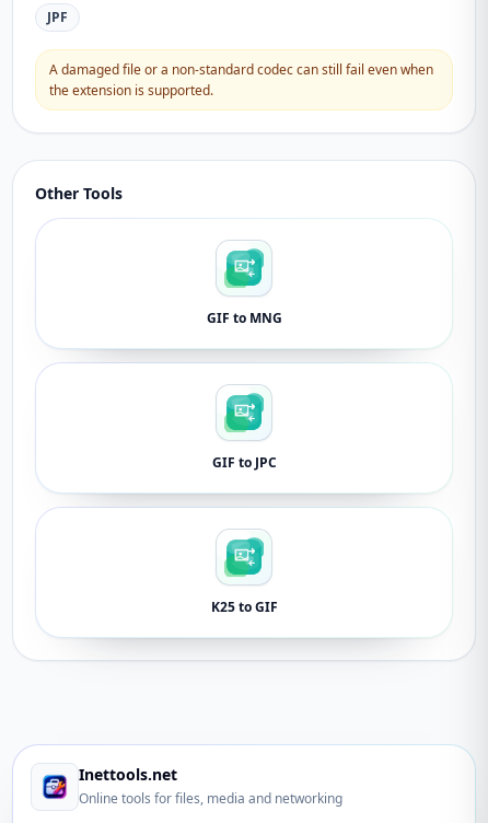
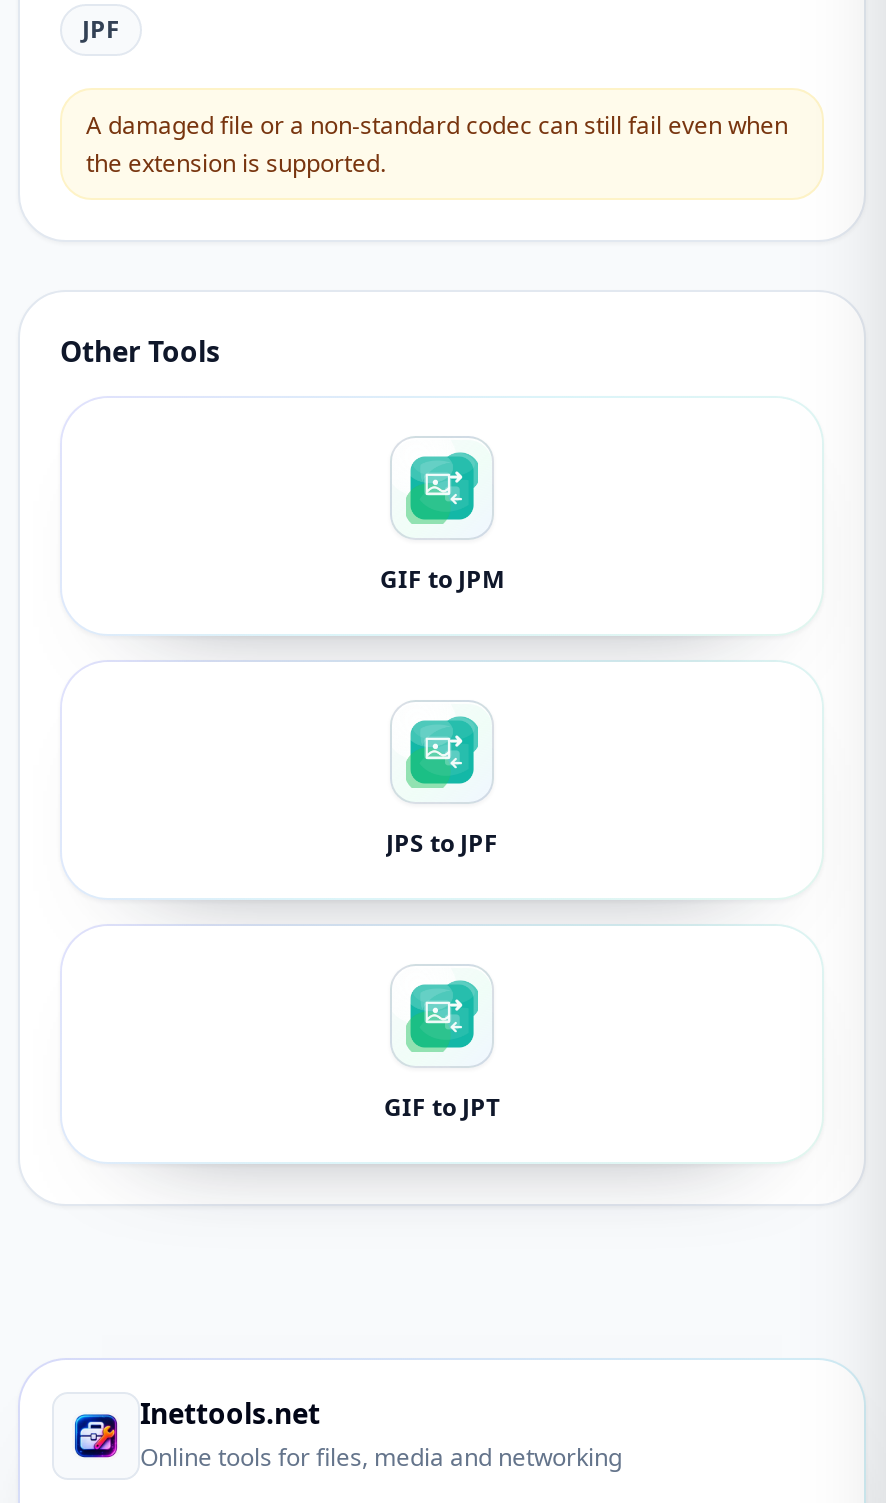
- GIF to MNG
+ GIF to JPM

- GIF to JPC
+ JPS to JPF

- K25 to GIF
+ GIF to JPT
